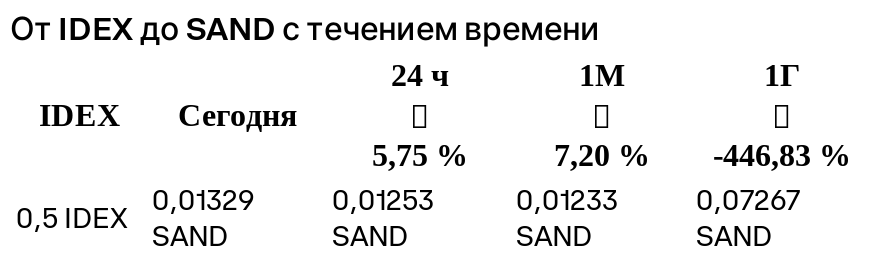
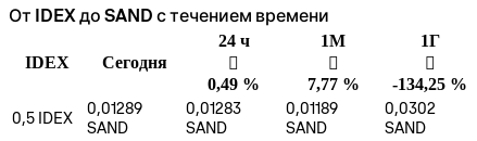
- 5,75 %
+ 0,49 %

- 7,20 %
+ 7,77 %

- -446,83 %
+ -134,25 %

- 0,5 IDEX 0,01329 SAND
+ 0,5 IDEX 0,01289 SAND

- 0,01253
+ 0,01283

- 0,01233
+ 0,01189

- 0,07267
+ 0,0302
